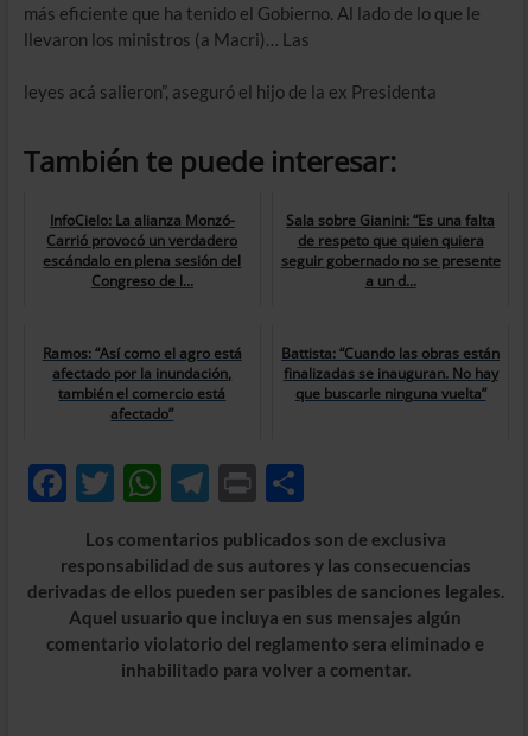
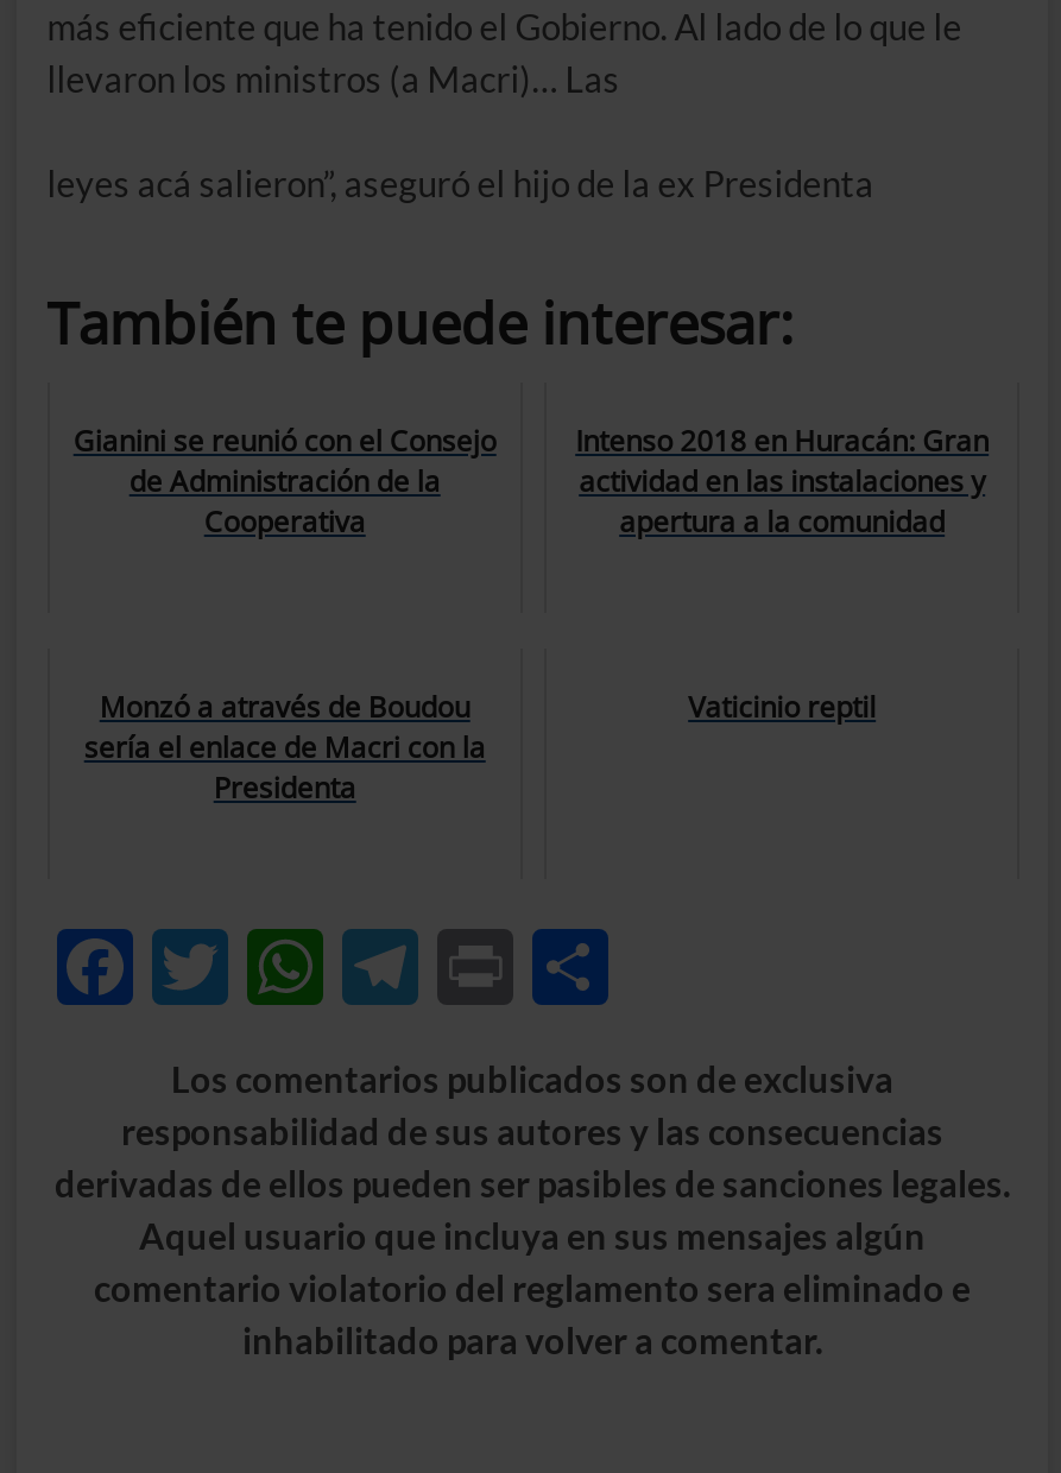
- InfoCielo: La alianza Monzó-
- Carrió provocó un verdadero
- escándalo en plena sesión del
- Congreso de l...
+ Gianini se reunió con el Consejo
+ de Administración de la
+ Cooperativa

- Sala sobre Gianini: “Es una falta
- de respeto que quien quiera
- seguir gobernado no se presente
- a un d...
+ Intenso 2018 en Huracán: Gran
+ actividad en las instalaciones y
+ apertura a la comunidad

- Ramos: “Así como el agro está
- afectado por la inundación,
- también el comercio está
- afectado”
+ Monzó a através de Boudou
+ sería el enlace de Macri con la
+ Presidenta

- Battista: “Cuando las obras están
- finalizadas se inauguran. No hay
- que buscarle ninguna vuelta”
+ Vaticinio reptil
